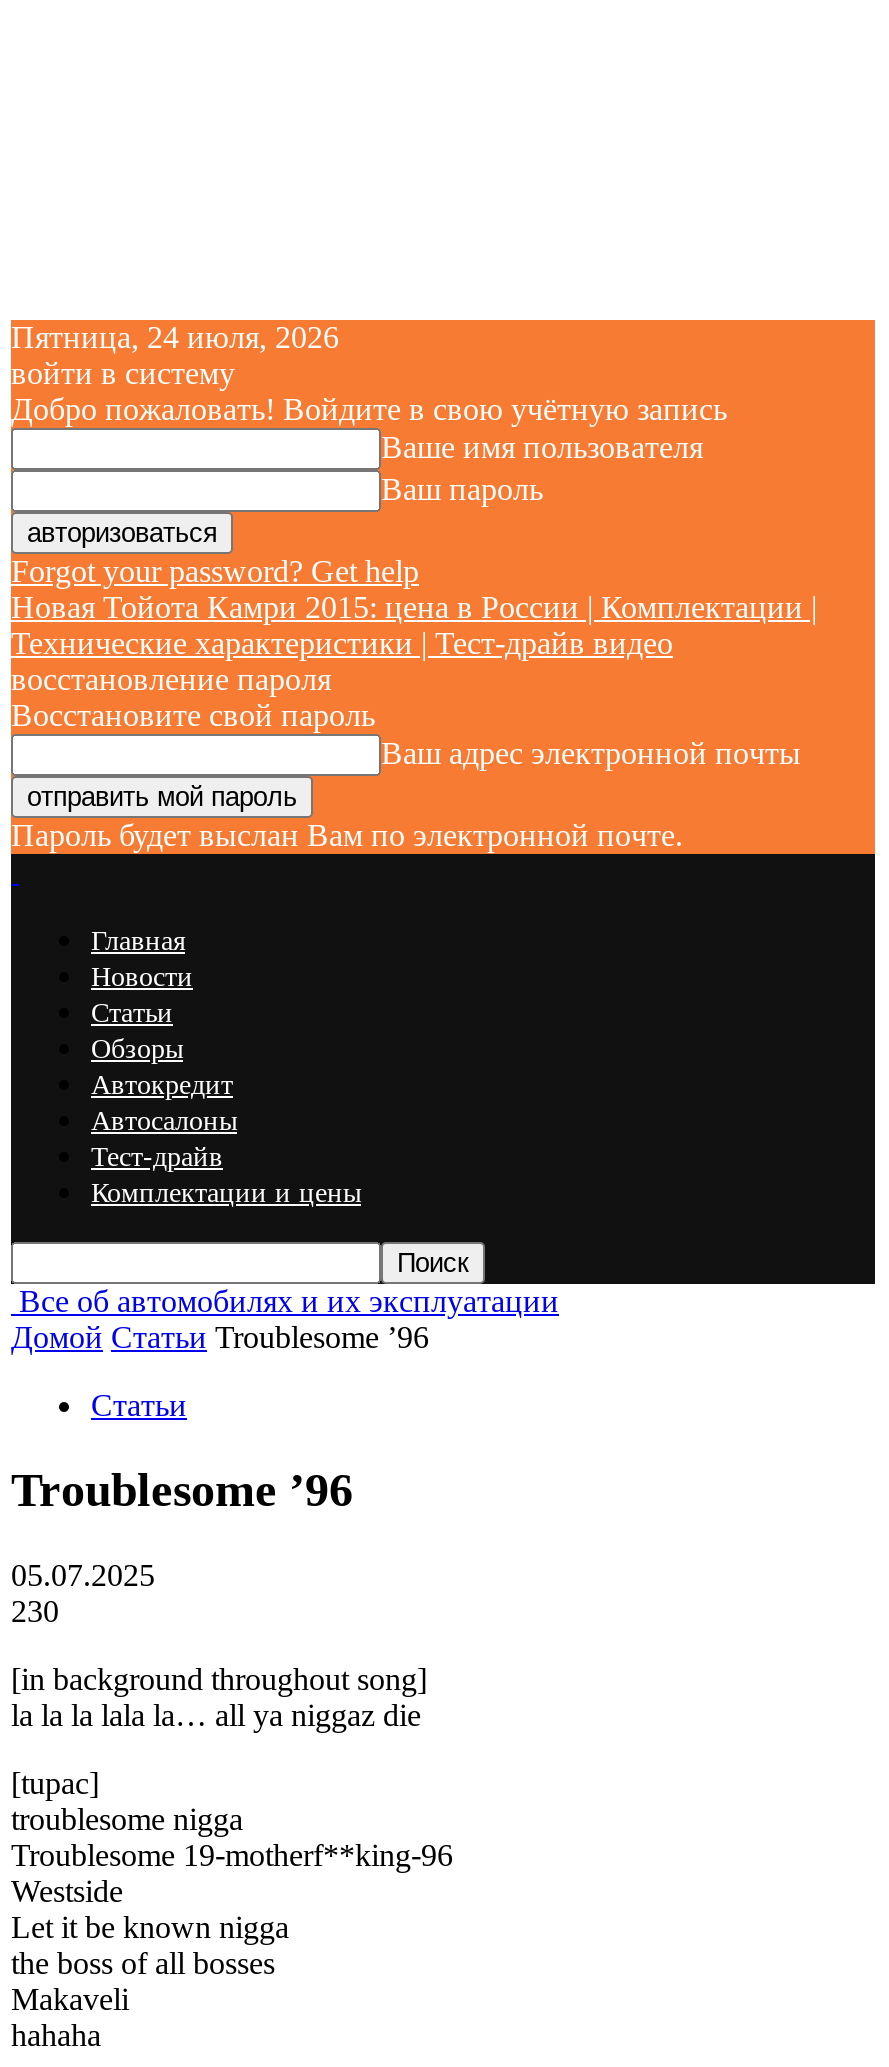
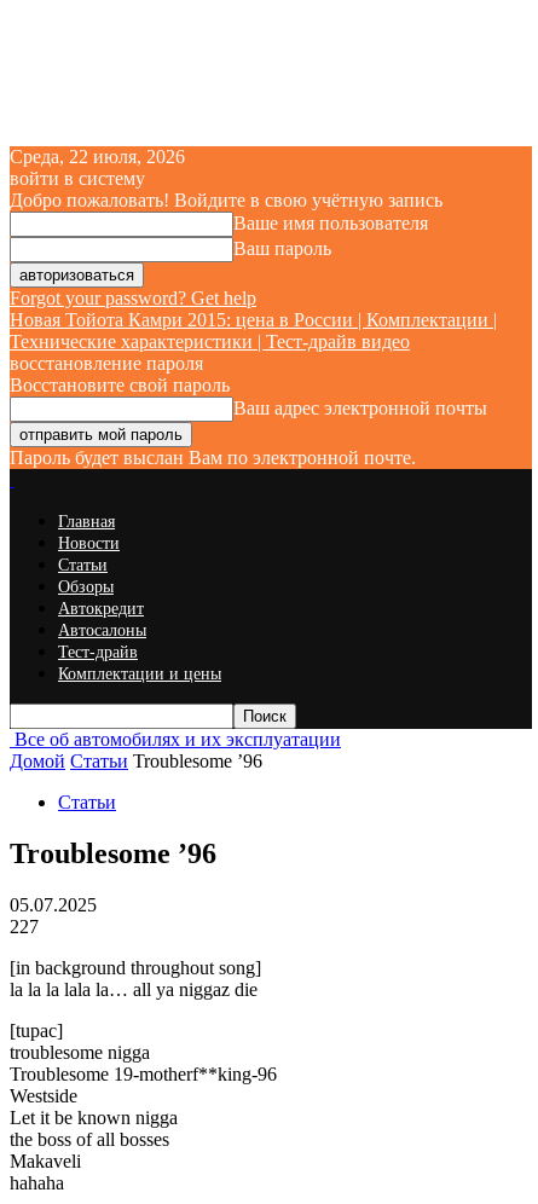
- Пятница, 24 июля, 2026
+ Среда, 22 июля, 2026

- 230
+ 227
